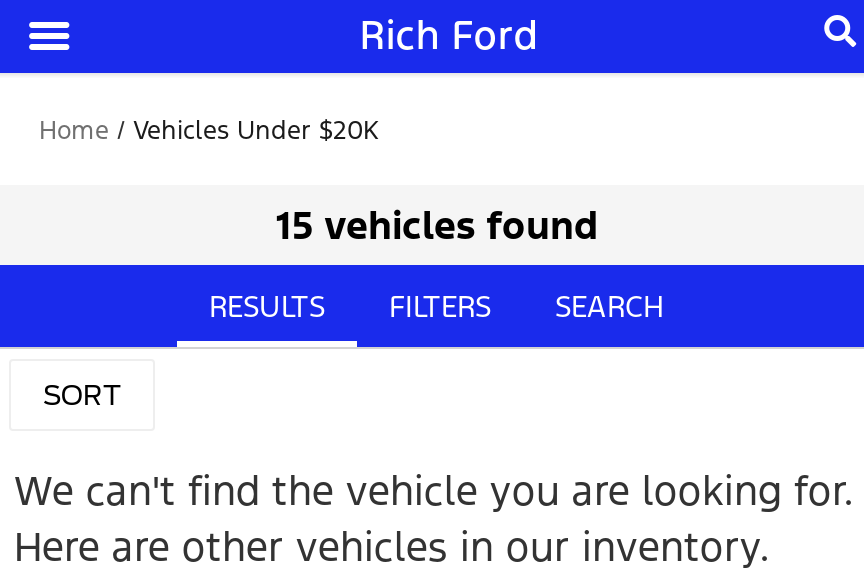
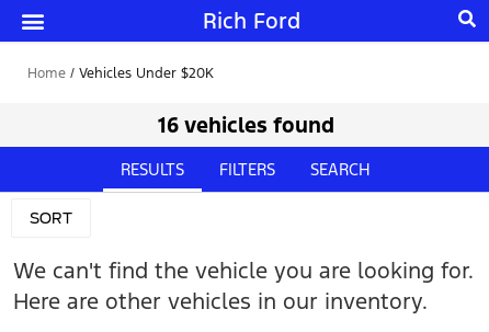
- 15 vehicles found
+ 16 vehicles found
